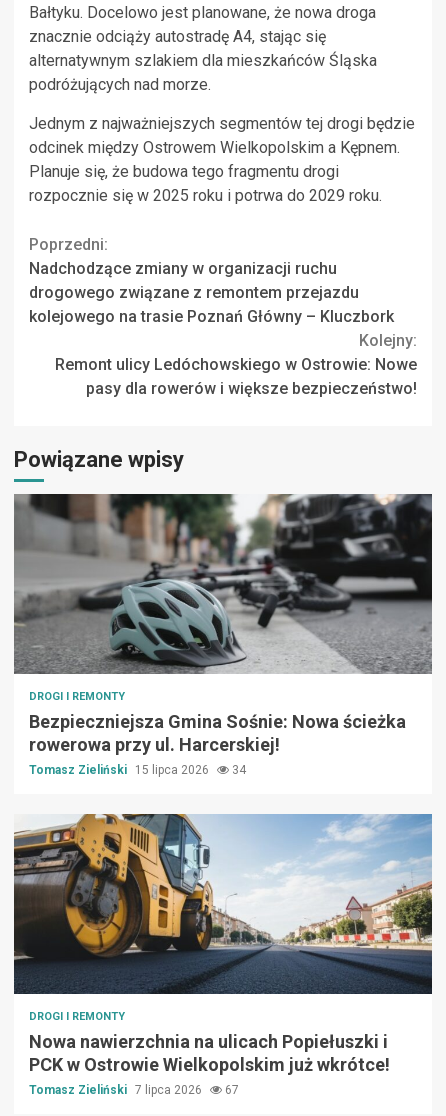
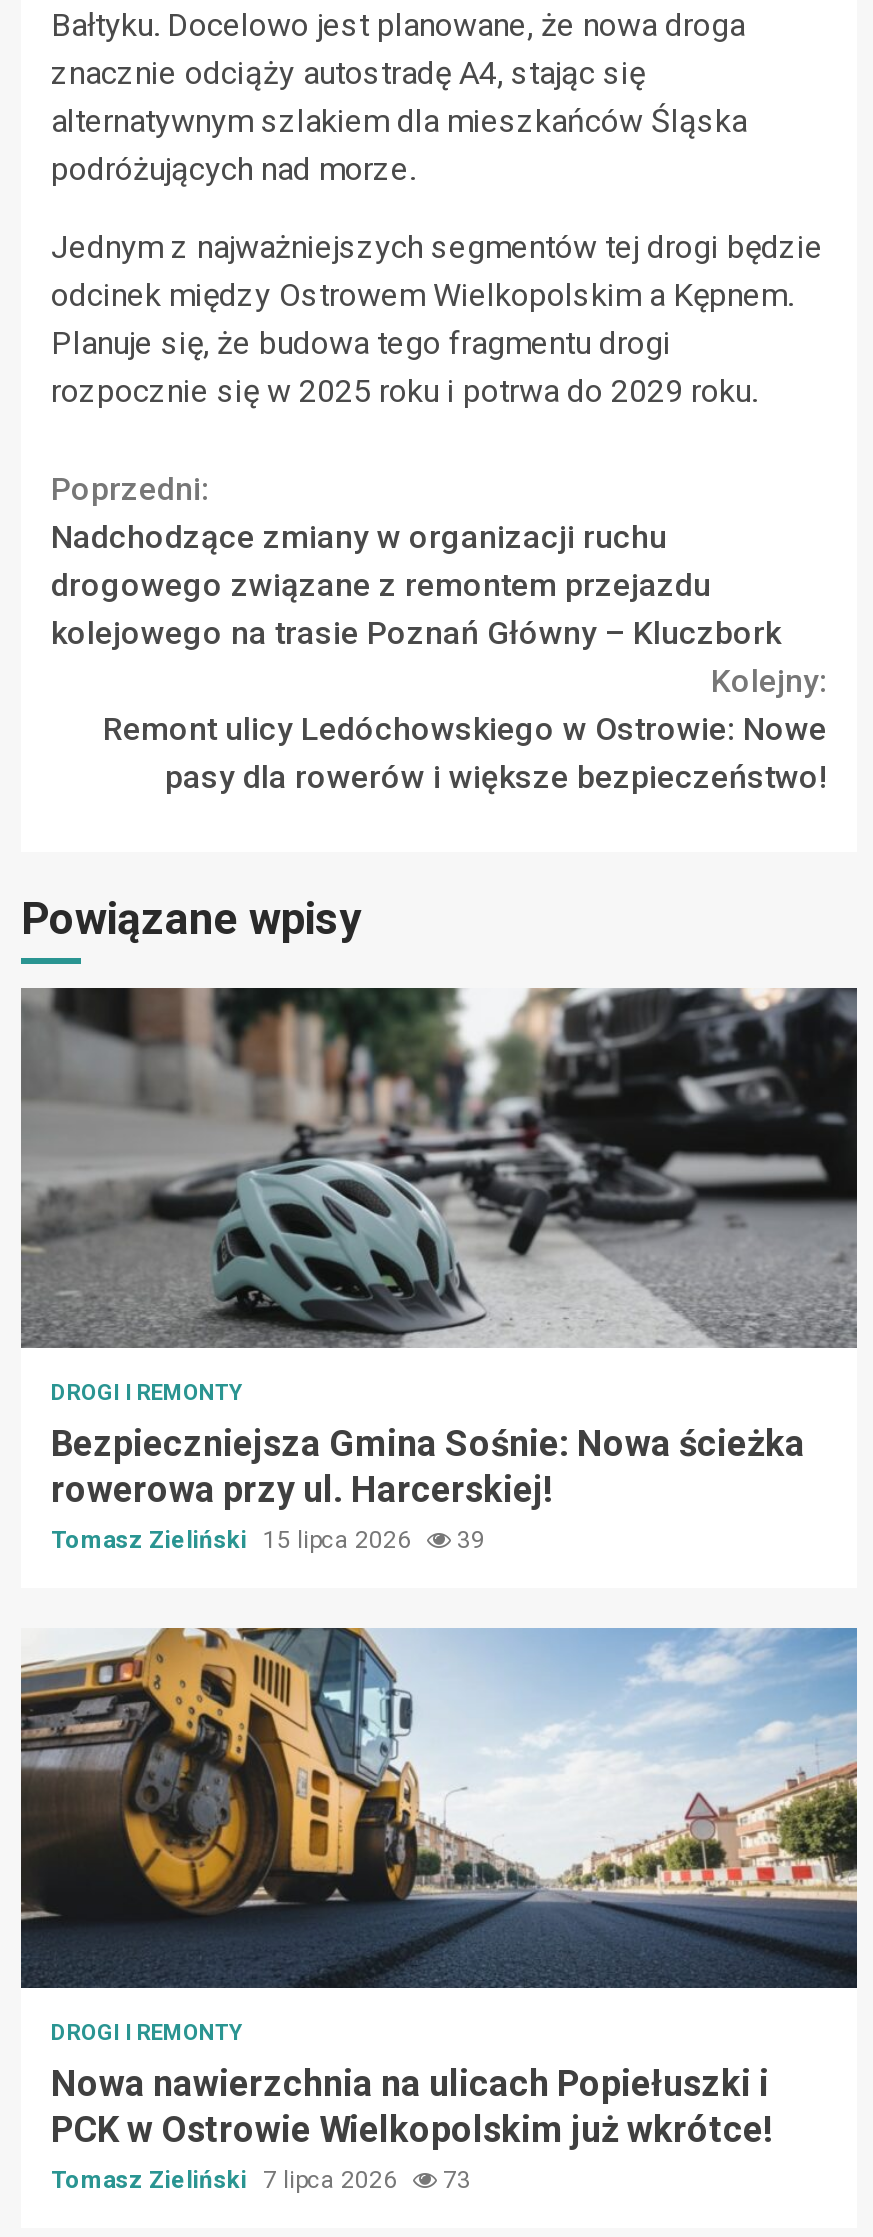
- Tomasz Zieliński 15 lipca 2026 34
+ Tomasz Zieliński 15 lipca 2026 39

- Tomasz Zieliński 7 lipca 2026 67
+ Tomasz Zieliński 7 lipca 2026 73
